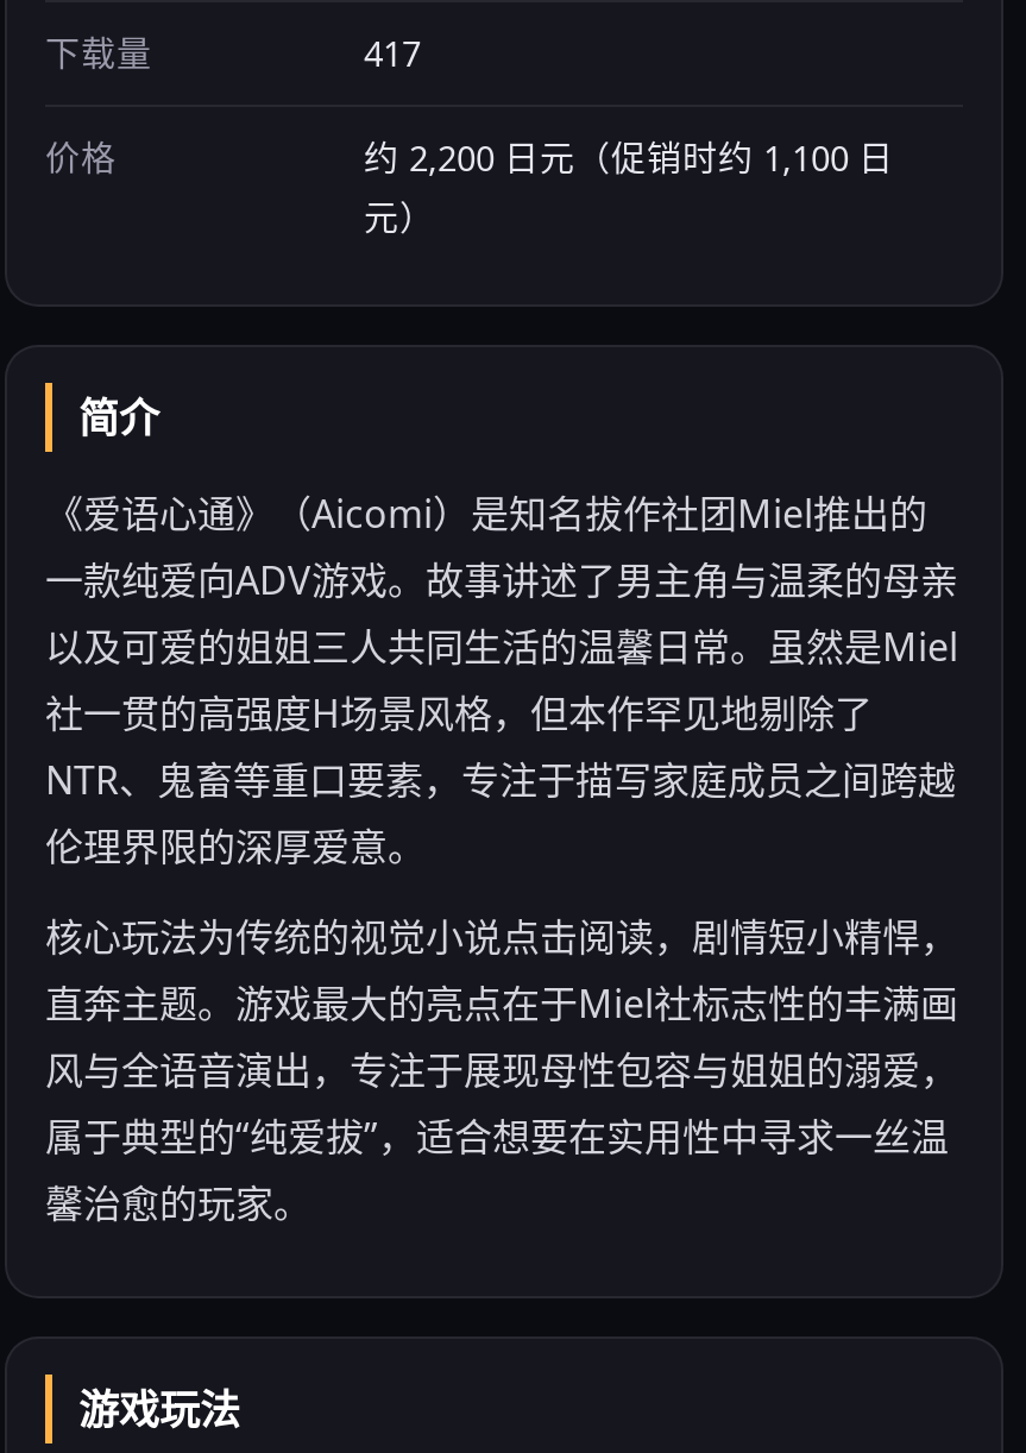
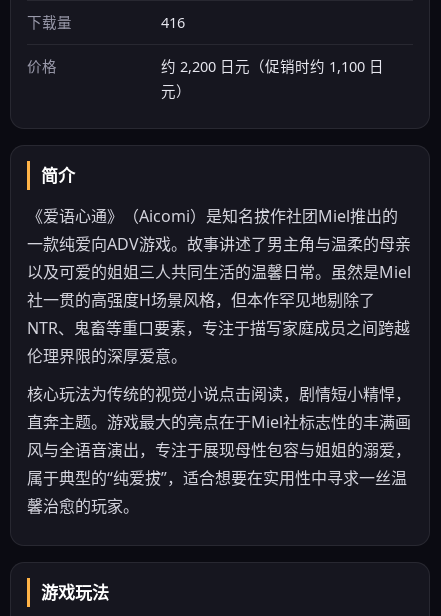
- 417
+ 416
